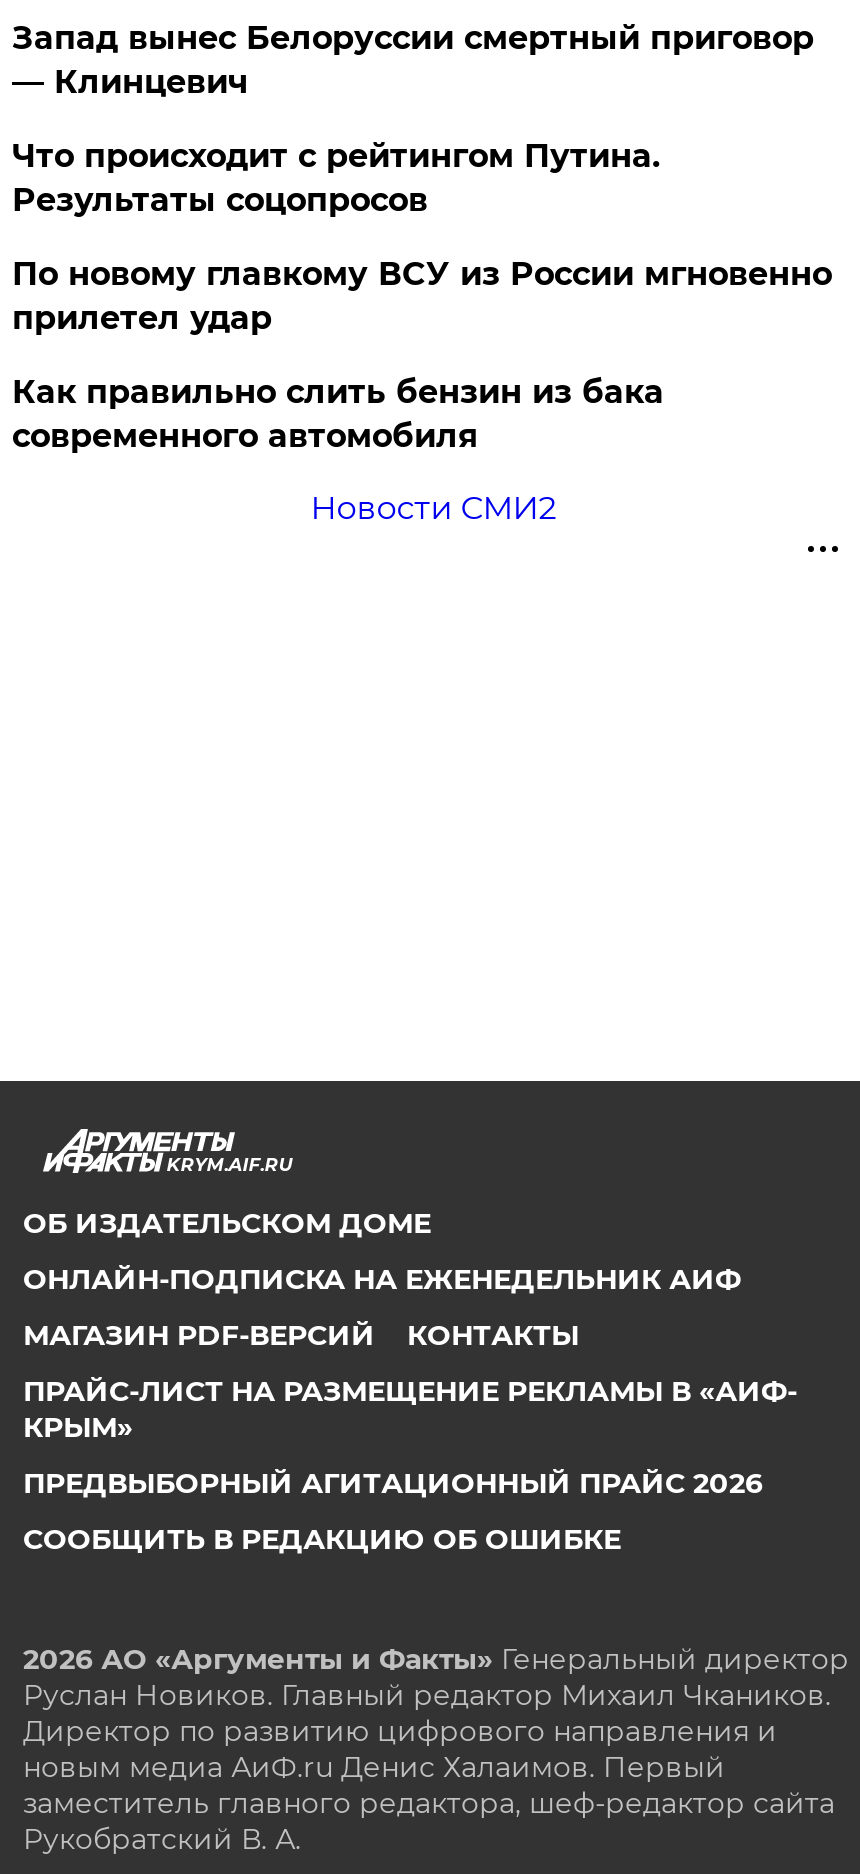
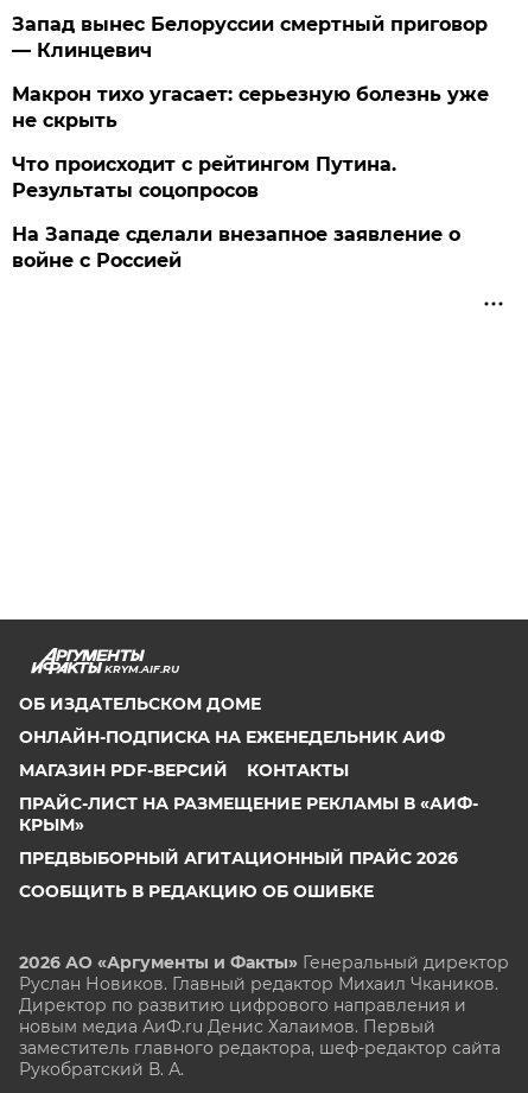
+ Макрон тихо угасает: серьезную болезнь уже
+ не скрыть

moved down: Что происходит с рейтингом Путина. | Результаты соцопросов

- По новому главкому ВСУ из России мгновенно
- прилетел удар
- Как правильно слить бензин из бака
- современного автомобиля
- Новости СМИ2
+ На Западе сделали внезапное заявление о
+ войне с Россией
